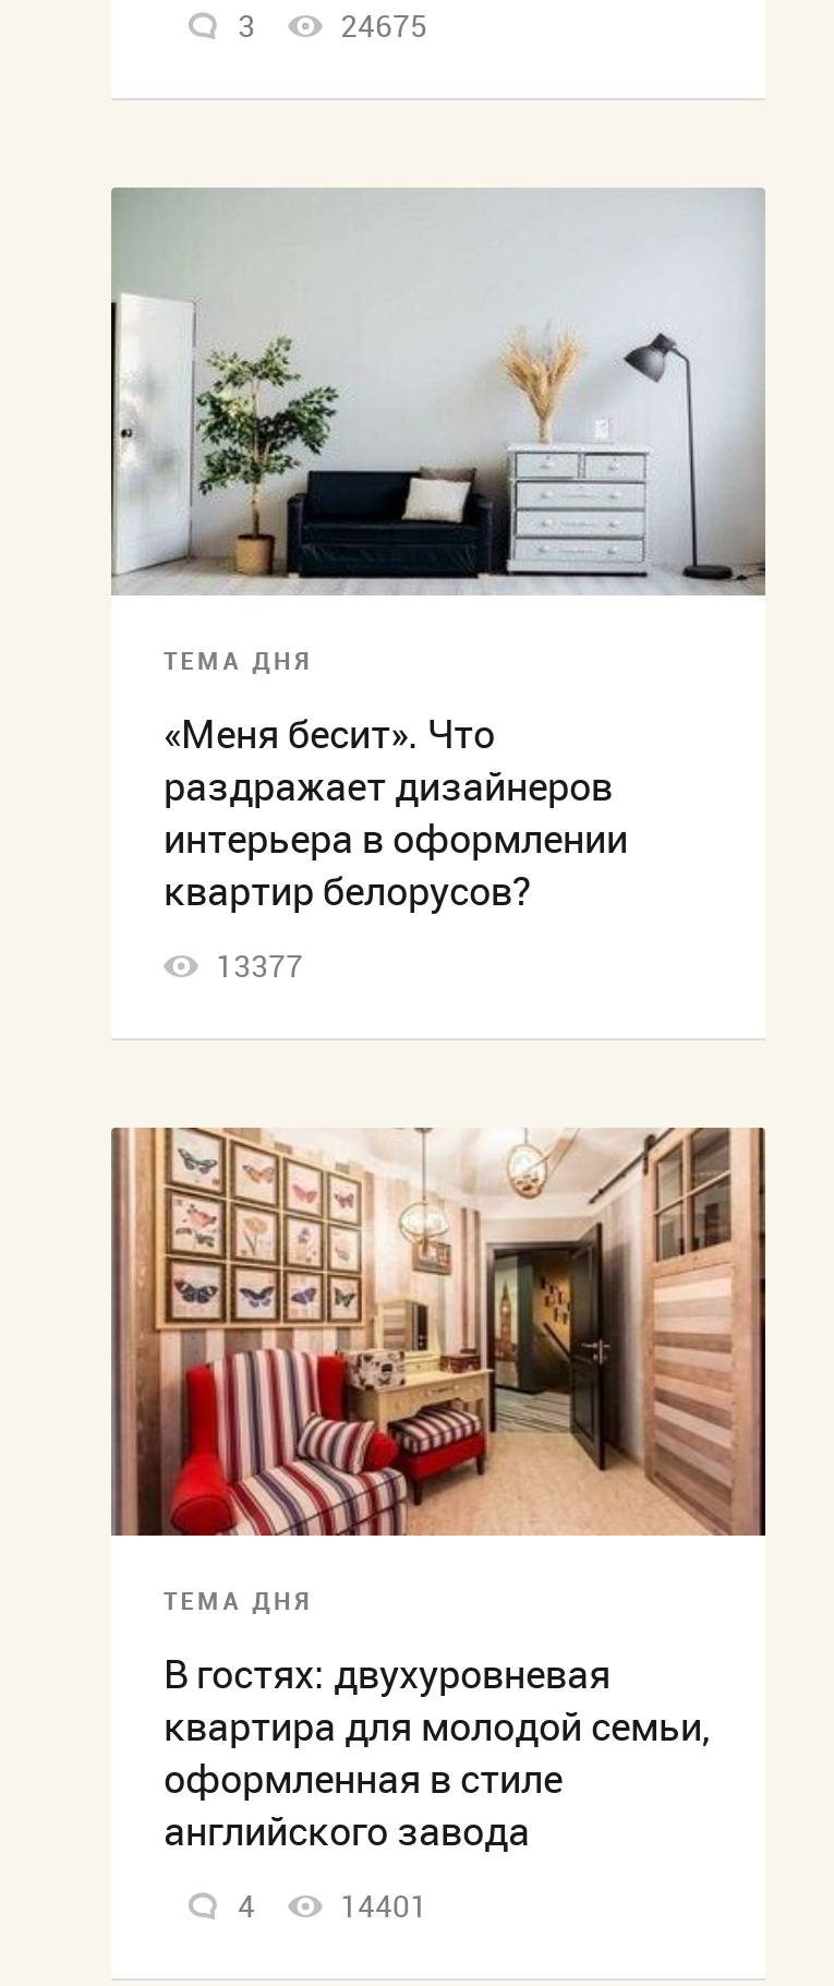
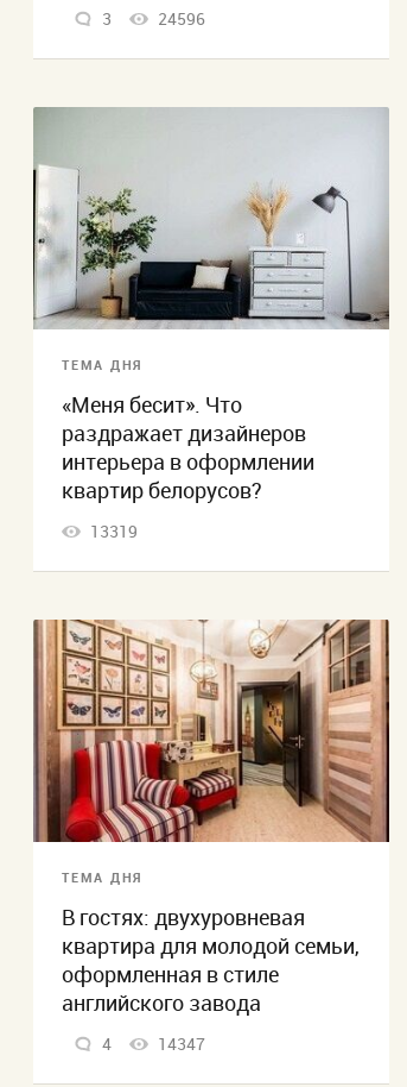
- 24675
+ 24596

- 13377
+ 13319

- 14401
+ 14347
